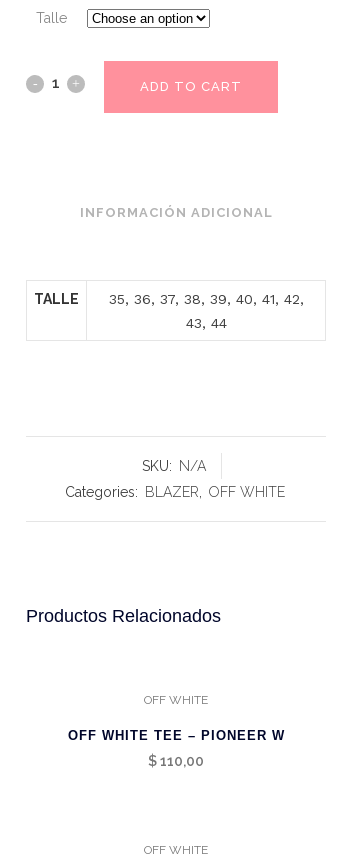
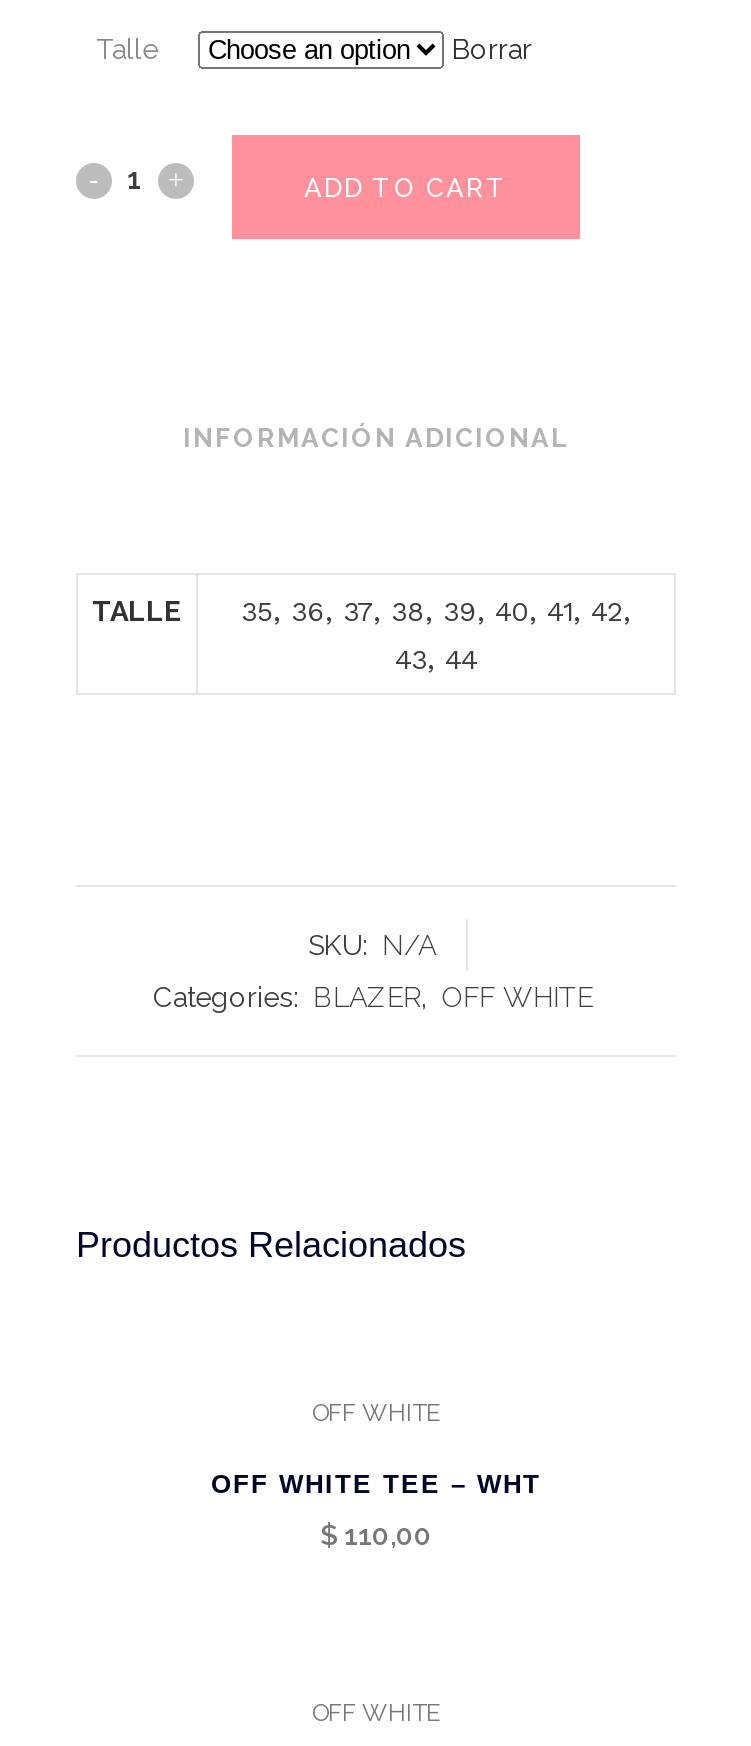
+ Borrar

- OFF WHITE TEE – PIONEER W
+ OFF WHITE TEE – WHT
